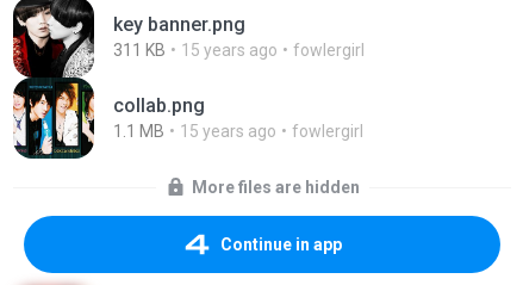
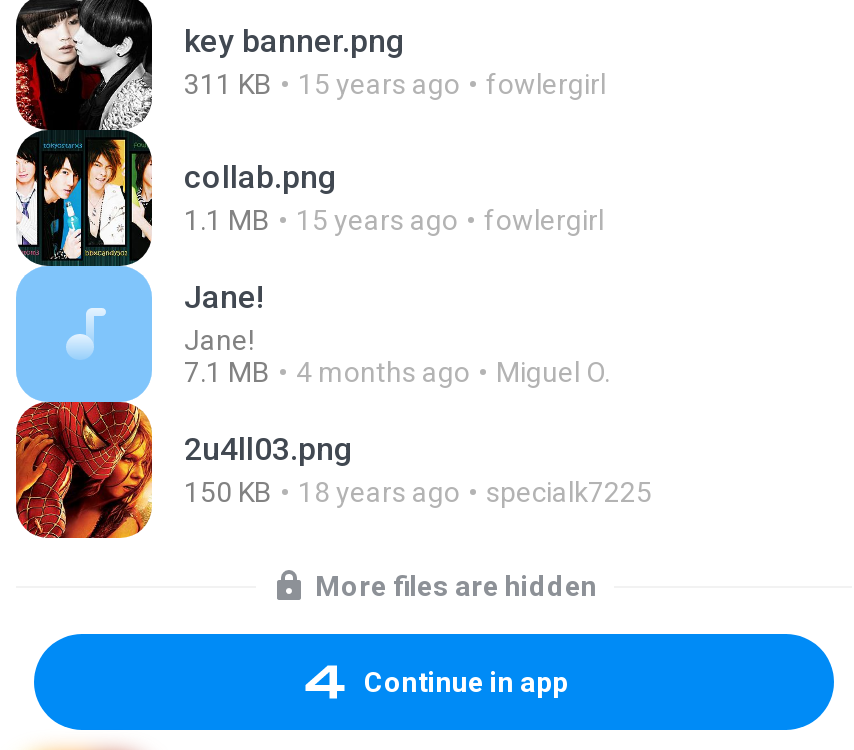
+ [image]
+ Jane!
+ Jane!
+ 7.1 MB
+ 4 months ago
+ Miguel O.
+ 2u4ll03.png
+ 150 KB
+ 18 years ago
+ specialk7225
